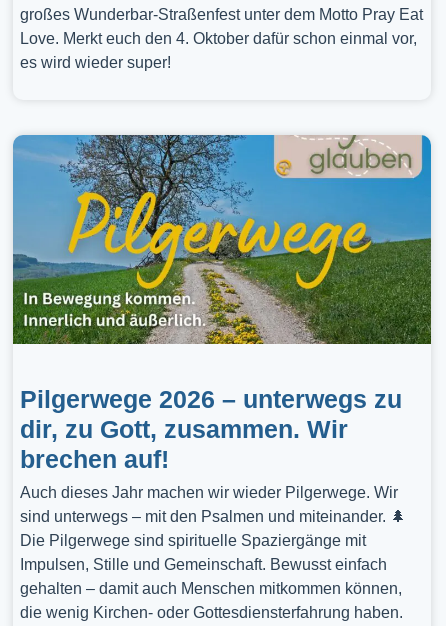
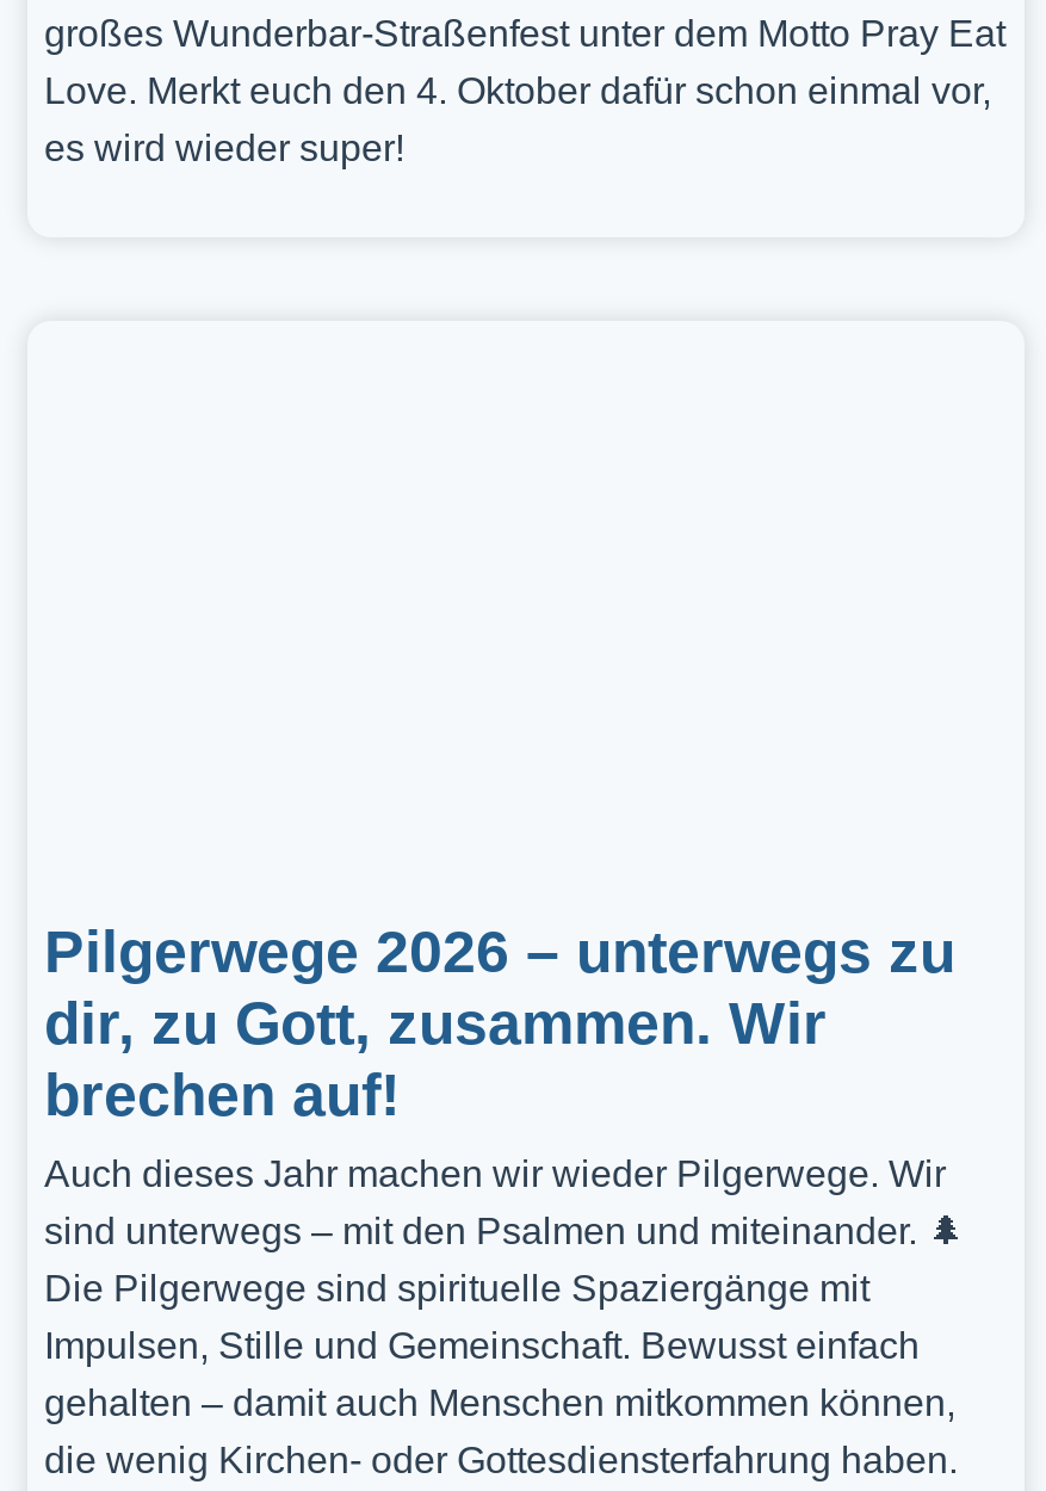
- [image]
